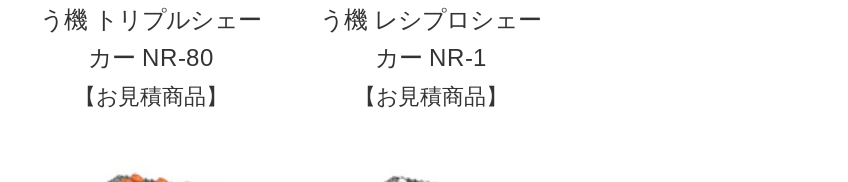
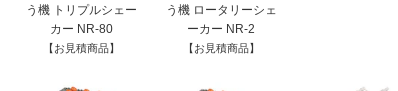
- う機 レシプロシェー
- カー NR-1
+ う機 ロータリーシェ
+ ーカー NR-2
